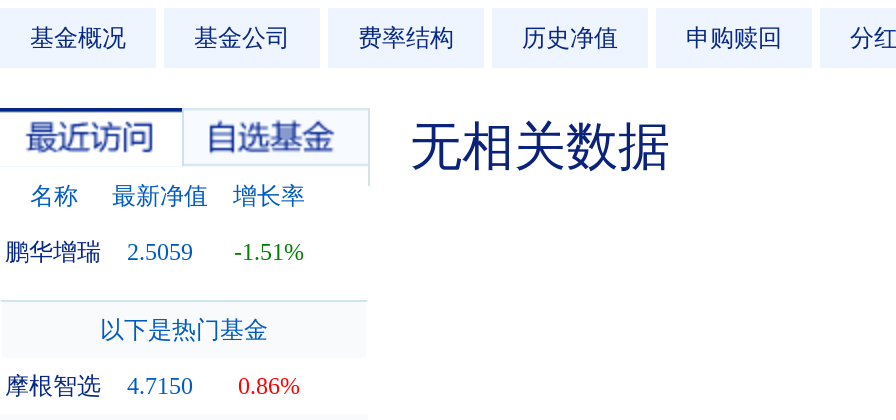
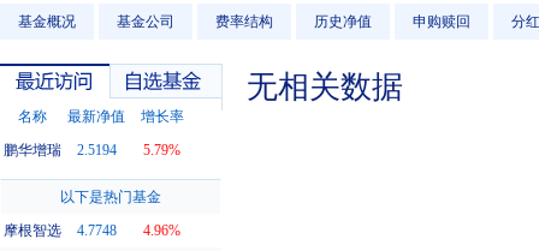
- 2.5059
+ 2.5194

- -1.51%
+ 5.79%

- 4.7150
+ 4.7748

- 0.86%
+ 4.96%
